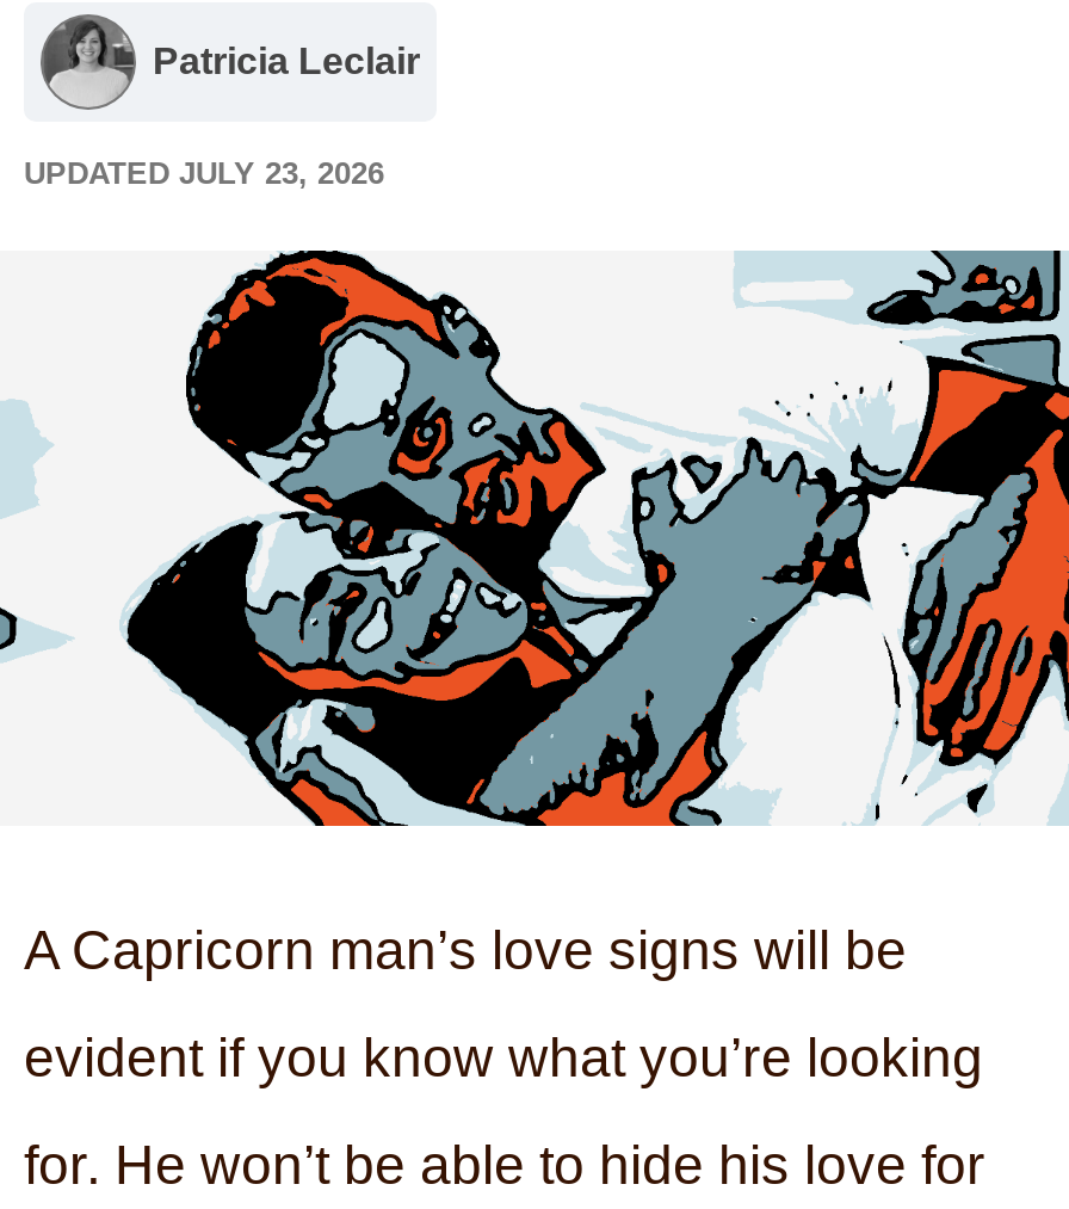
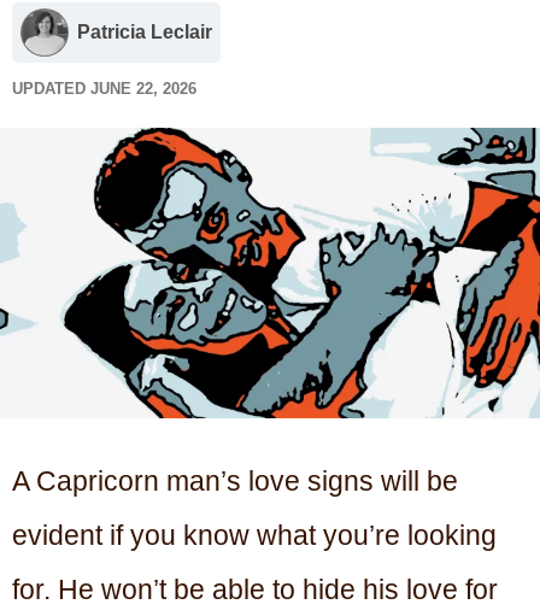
- UPDATED JULY 23, 2026
+ UPDATED JUNE 22, 2026
